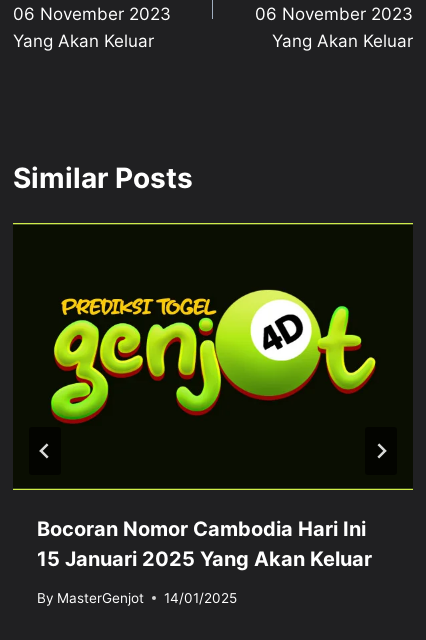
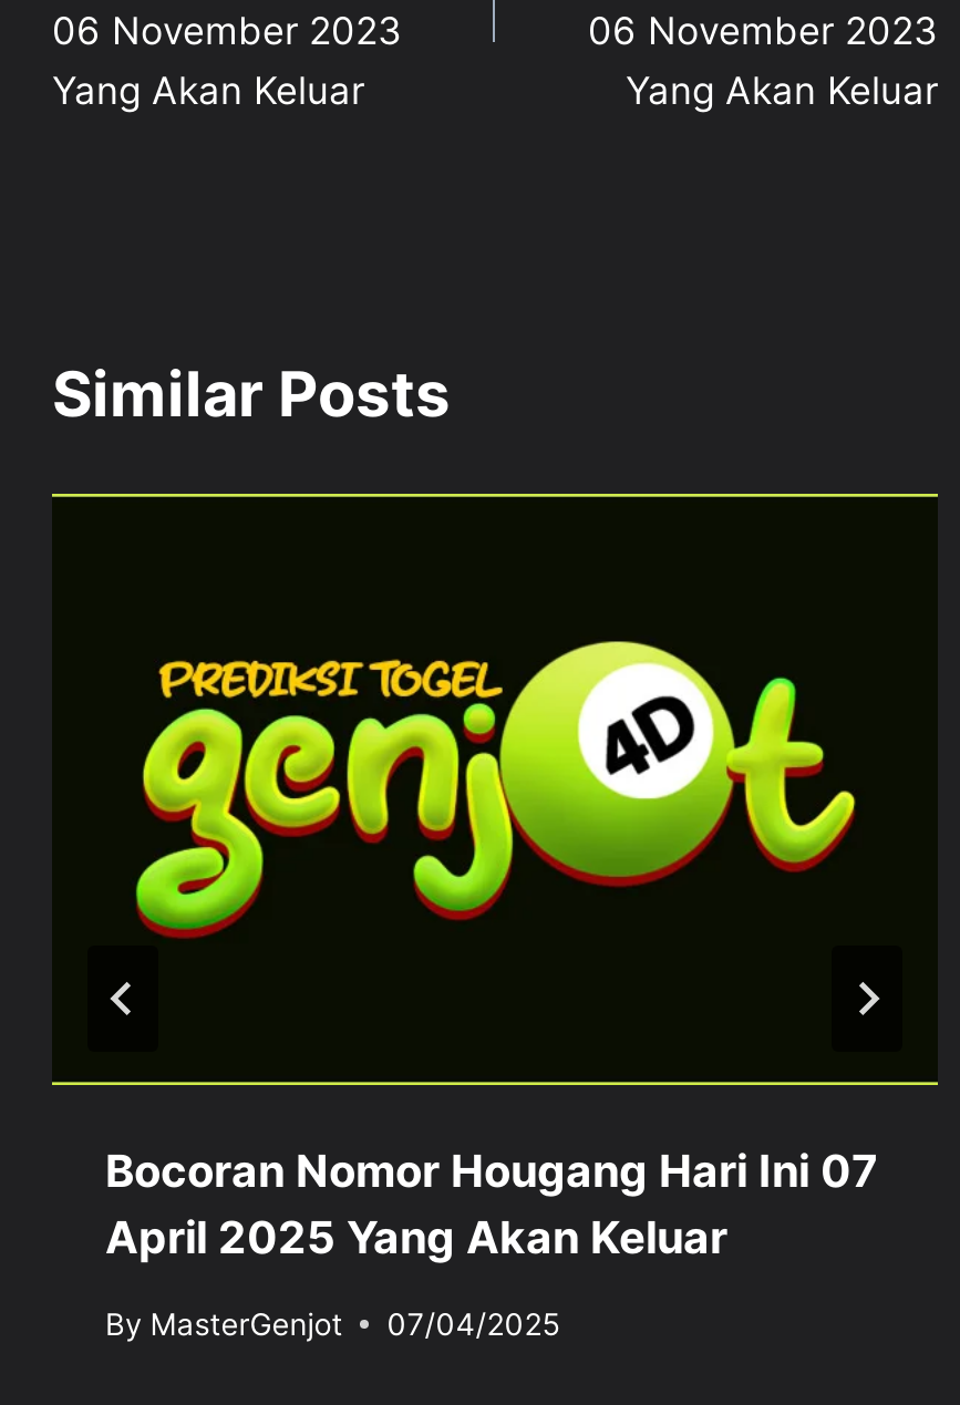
- Bocoran Nomor Cambodia Hari Ini
- 15 Januari 2025 Yang Akan Keluar
+ Bocoran Nomor Hougang Hari Ini 07
+ April 2025 Yang Akan Keluar

- By MasterGenjot 14/01/2025
+ By MasterGenjot 07/04/2025
